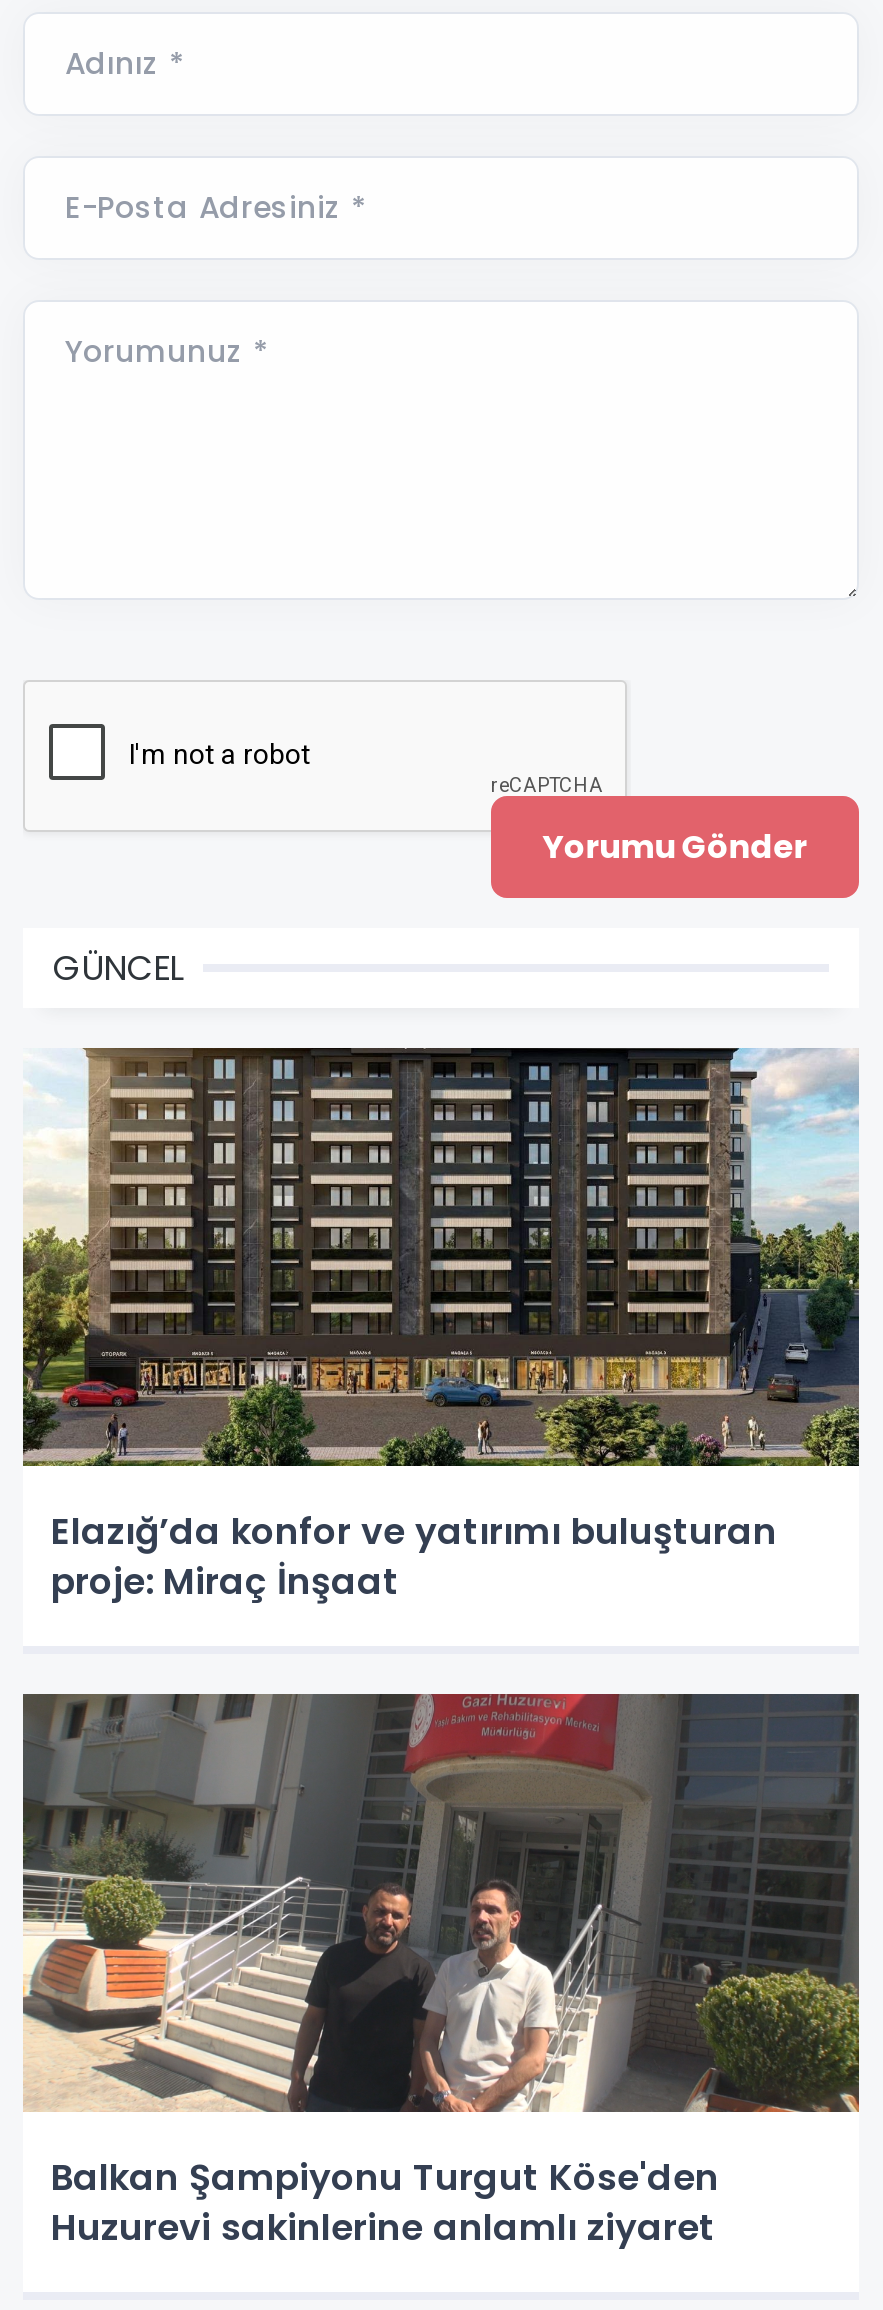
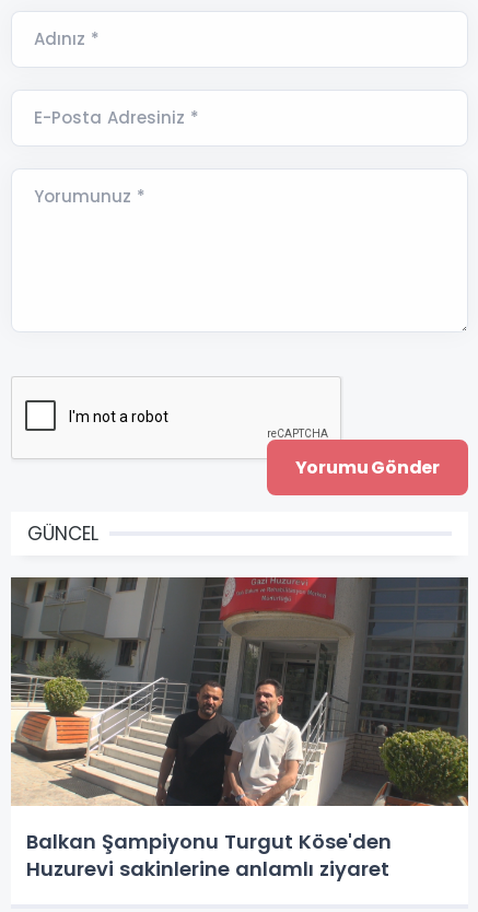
- [image]
- Elazığ’da konfor ve yatırımı buluşturan
- proje: Miraç İnşaat
